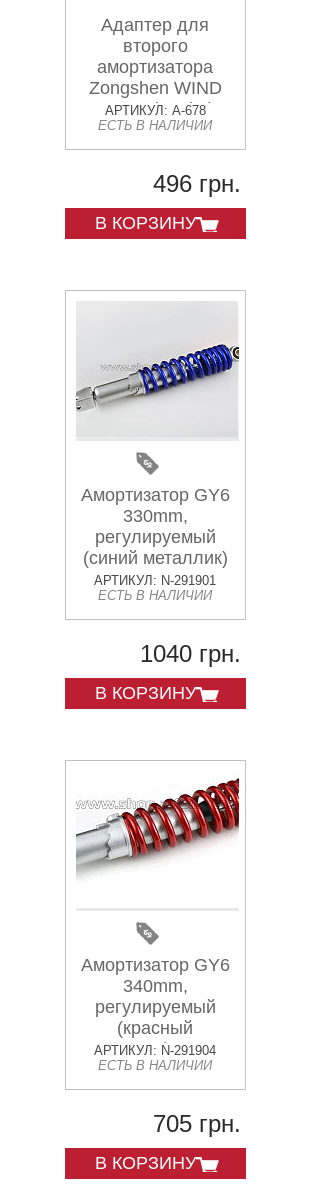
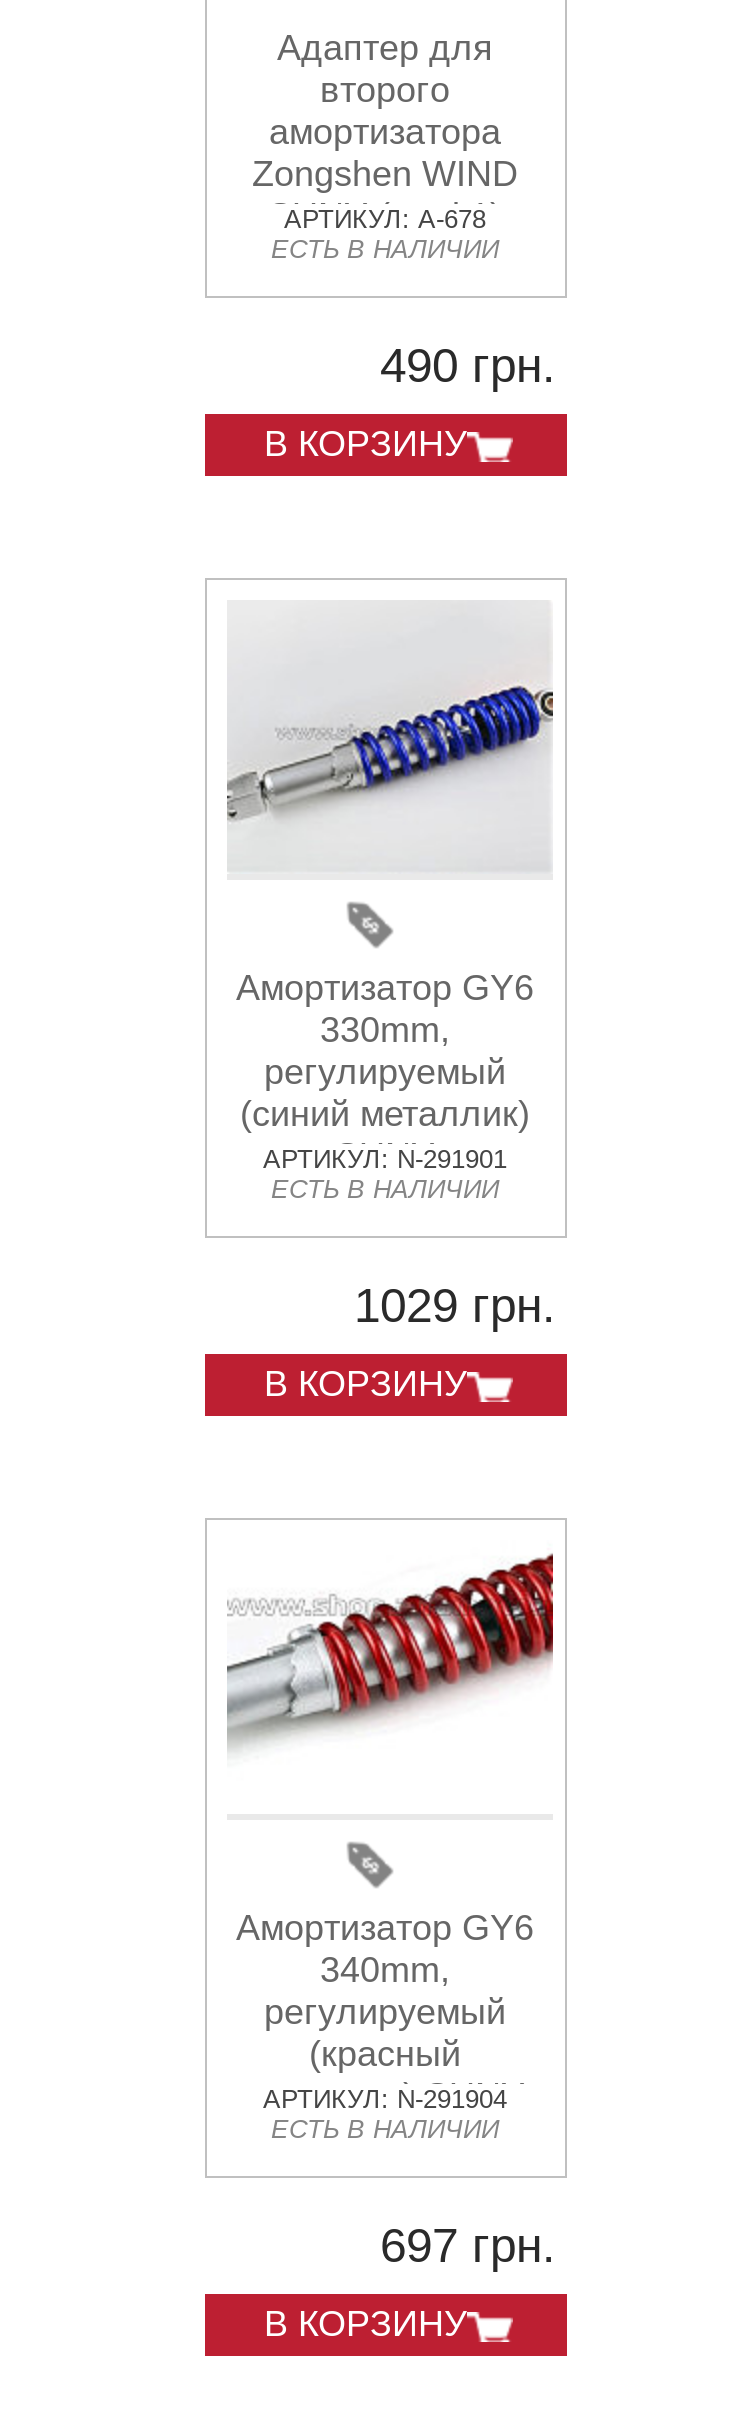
- 496 грн.
+ 490 грн.

- 1040 грн.
+ 1029 грн.

- 705 грн.
+ 697 грн.
